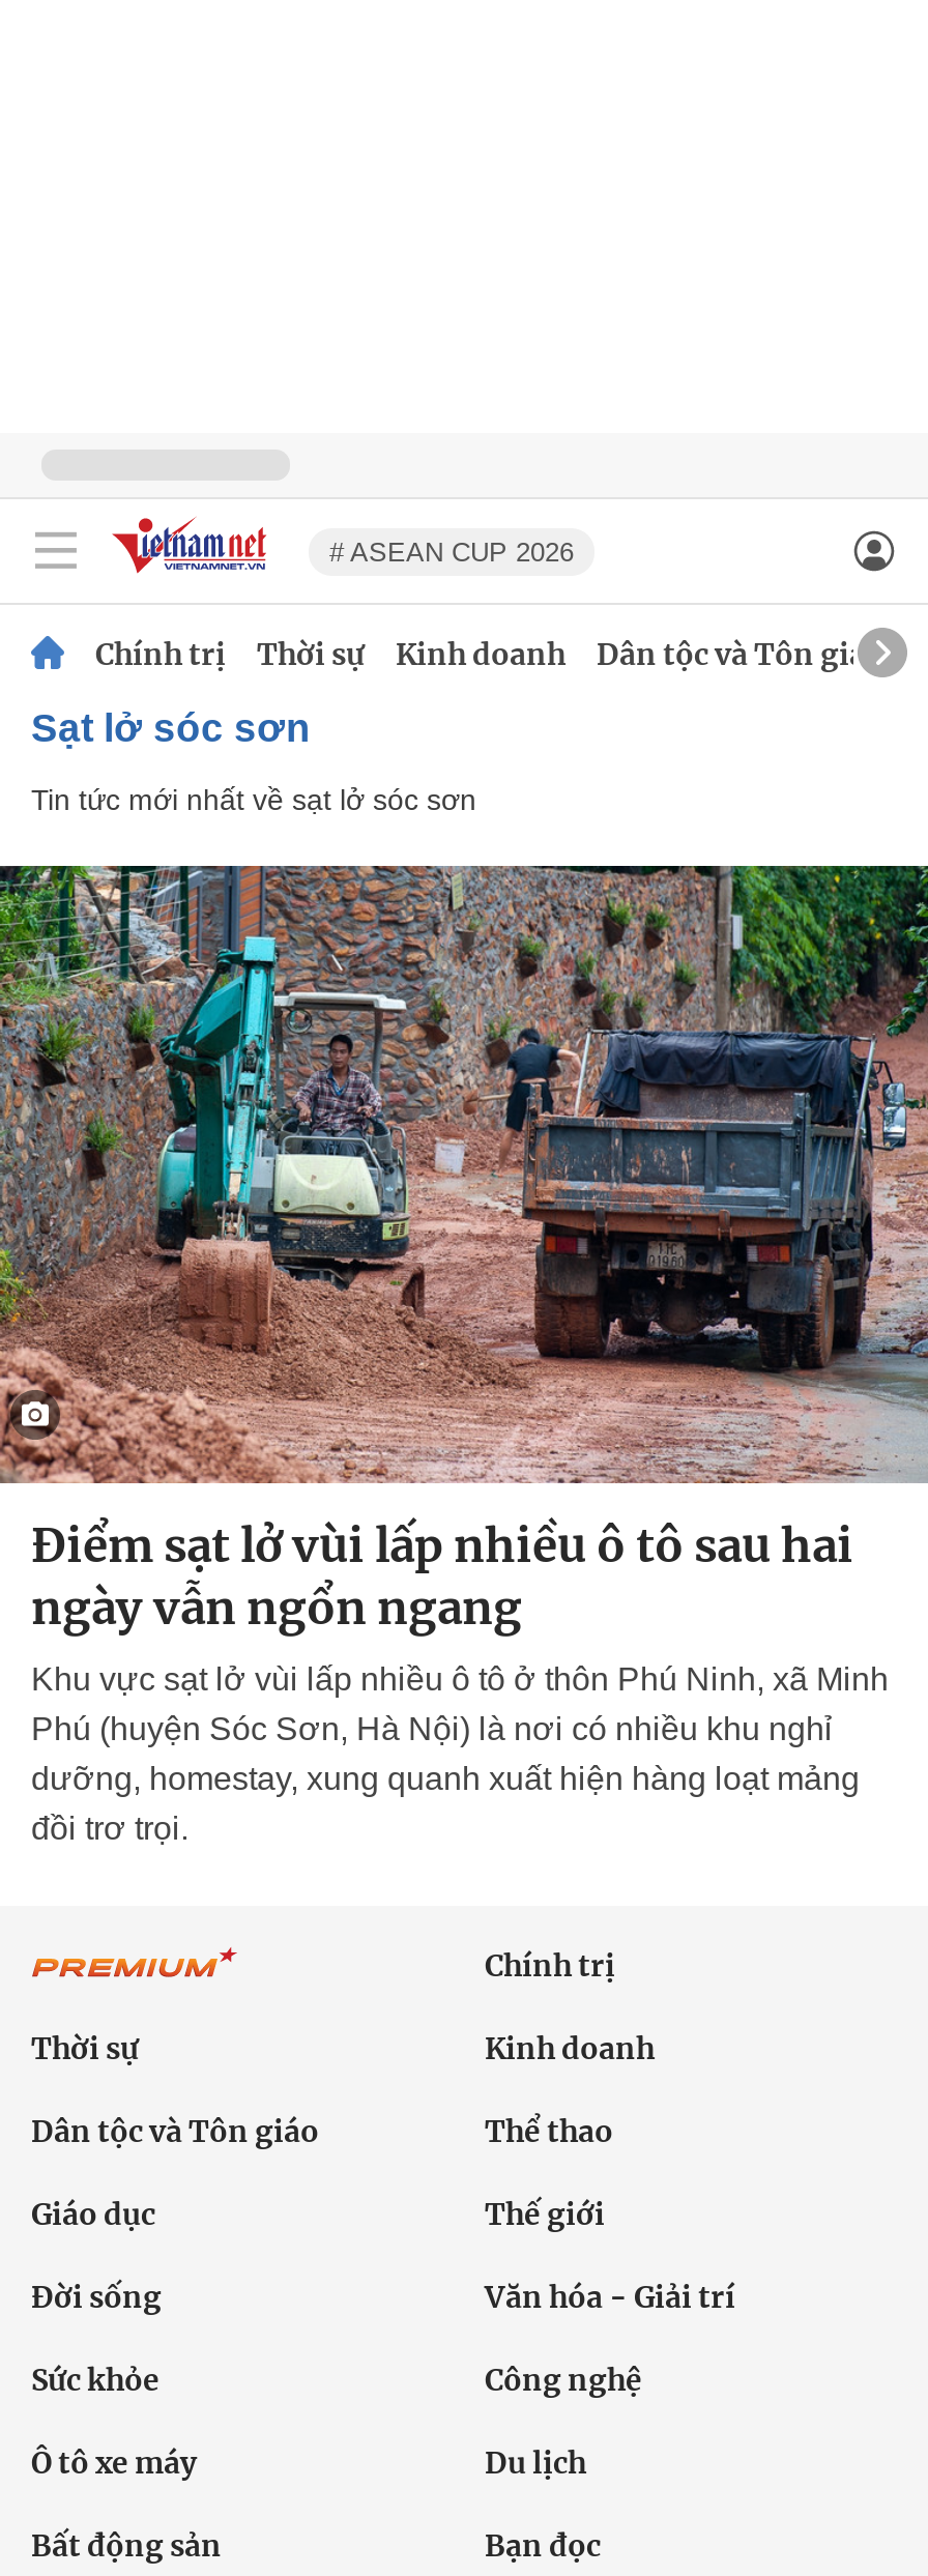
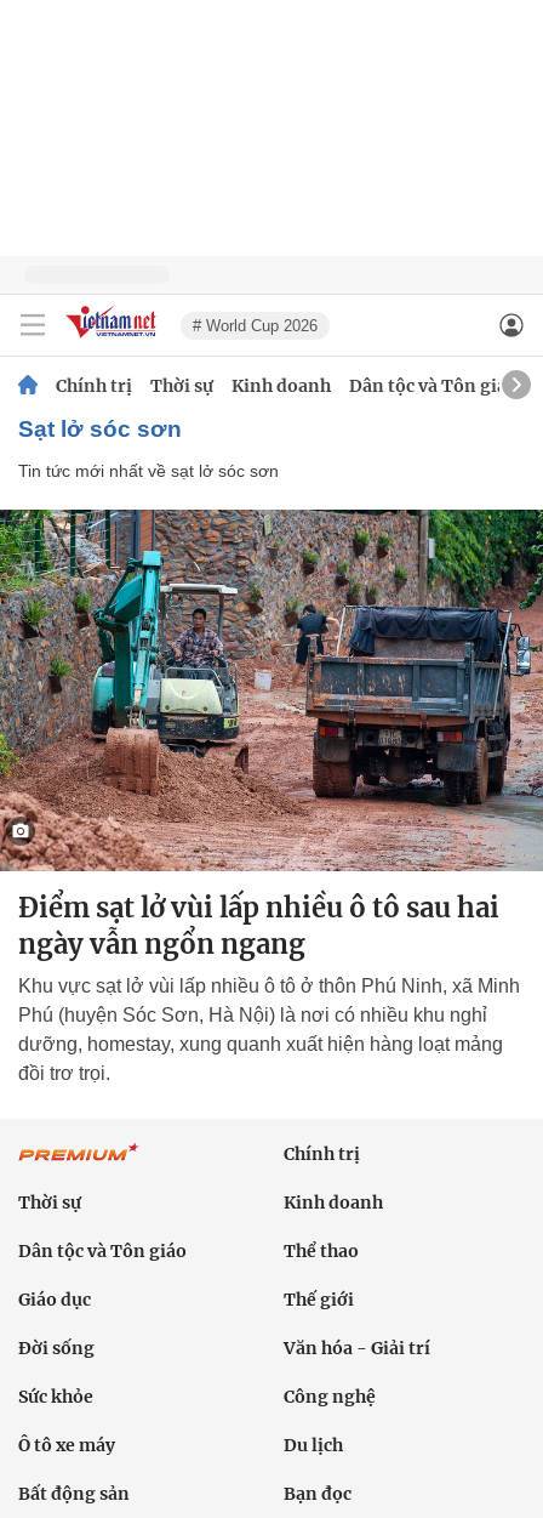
- # ASEAN CUP 2026
+ # World Cup 2026
